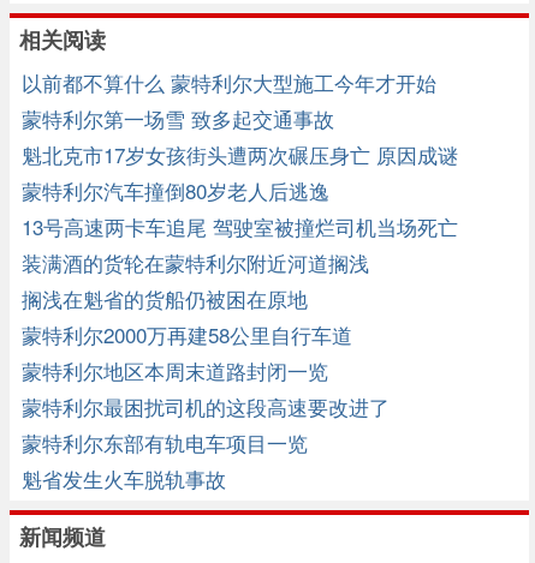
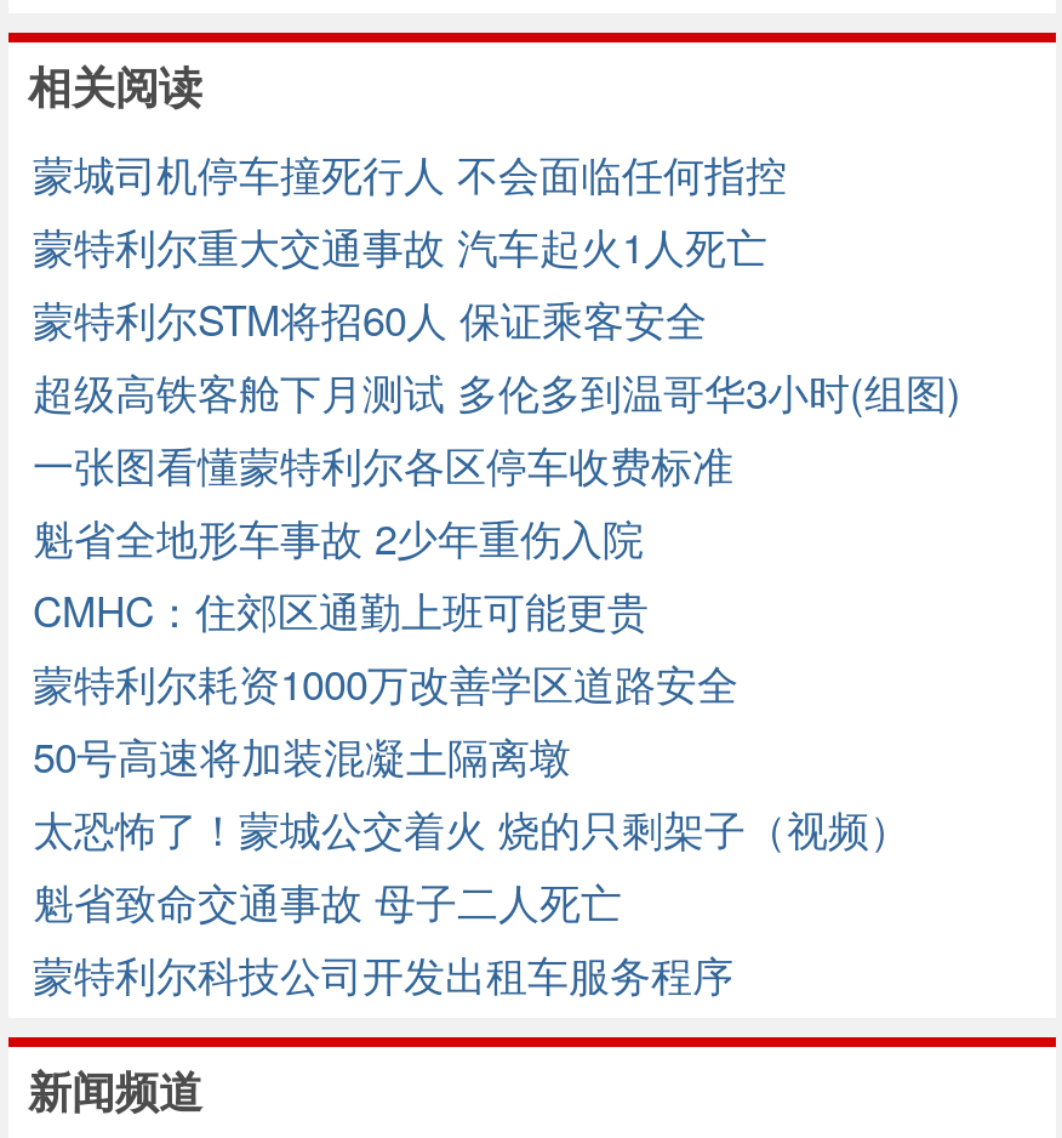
- 以前都不算什么 蒙特利尔大型施工今年才开始
- 蒙特利尔第一场雪 致多起交通事故
- 魁北克市17岁女孩街头遭两次碾压身亡 原因成谜
- 蒙特利尔汽车撞倒80岁老人后逃逸
- 13号高速两卡车追尾 驾驶室被撞烂司机当场死亡
- 装满酒的货轮在蒙特利尔附近河道搁浅
- 搁浅在魁省的货船仍被困在原地
- 蒙特利尔2000万再建58公里自行车道
- 蒙特利尔地区本周末道路封闭一览
- 蒙特利尔最困扰司机的这段高速要改进了
- 蒙特利尔东部有轨电车项目一览
- 魁省发生火车脱轨事故
+ 蒙城司机停车撞死行人 不会面临任何指控
+ 蒙特利尔重大交通事故 汽车起火1人死亡
+ 蒙特利尔STM将招60人 保证乘客安全
+ 超级高铁客舱下月测试 多伦多到温哥华3小时(组图)
+ 一张图看懂蒙特利尔各区停车收费标准
+ 魁省全地形车事故 2少年重伤入院
+ CMHC：住郊区通勤上班可能更贵
+ 蒙特利尔耗资1000万改善学区道路安全
+ 50号高速将加装混凝土隔离墩
+ 太恐怖了！蒙城公交着火 烧的只剩架子（视频）
+ 魁省致命交通事故 母子二人死亡
+ 蒙特利尔科技公司开发出租车服务程序
